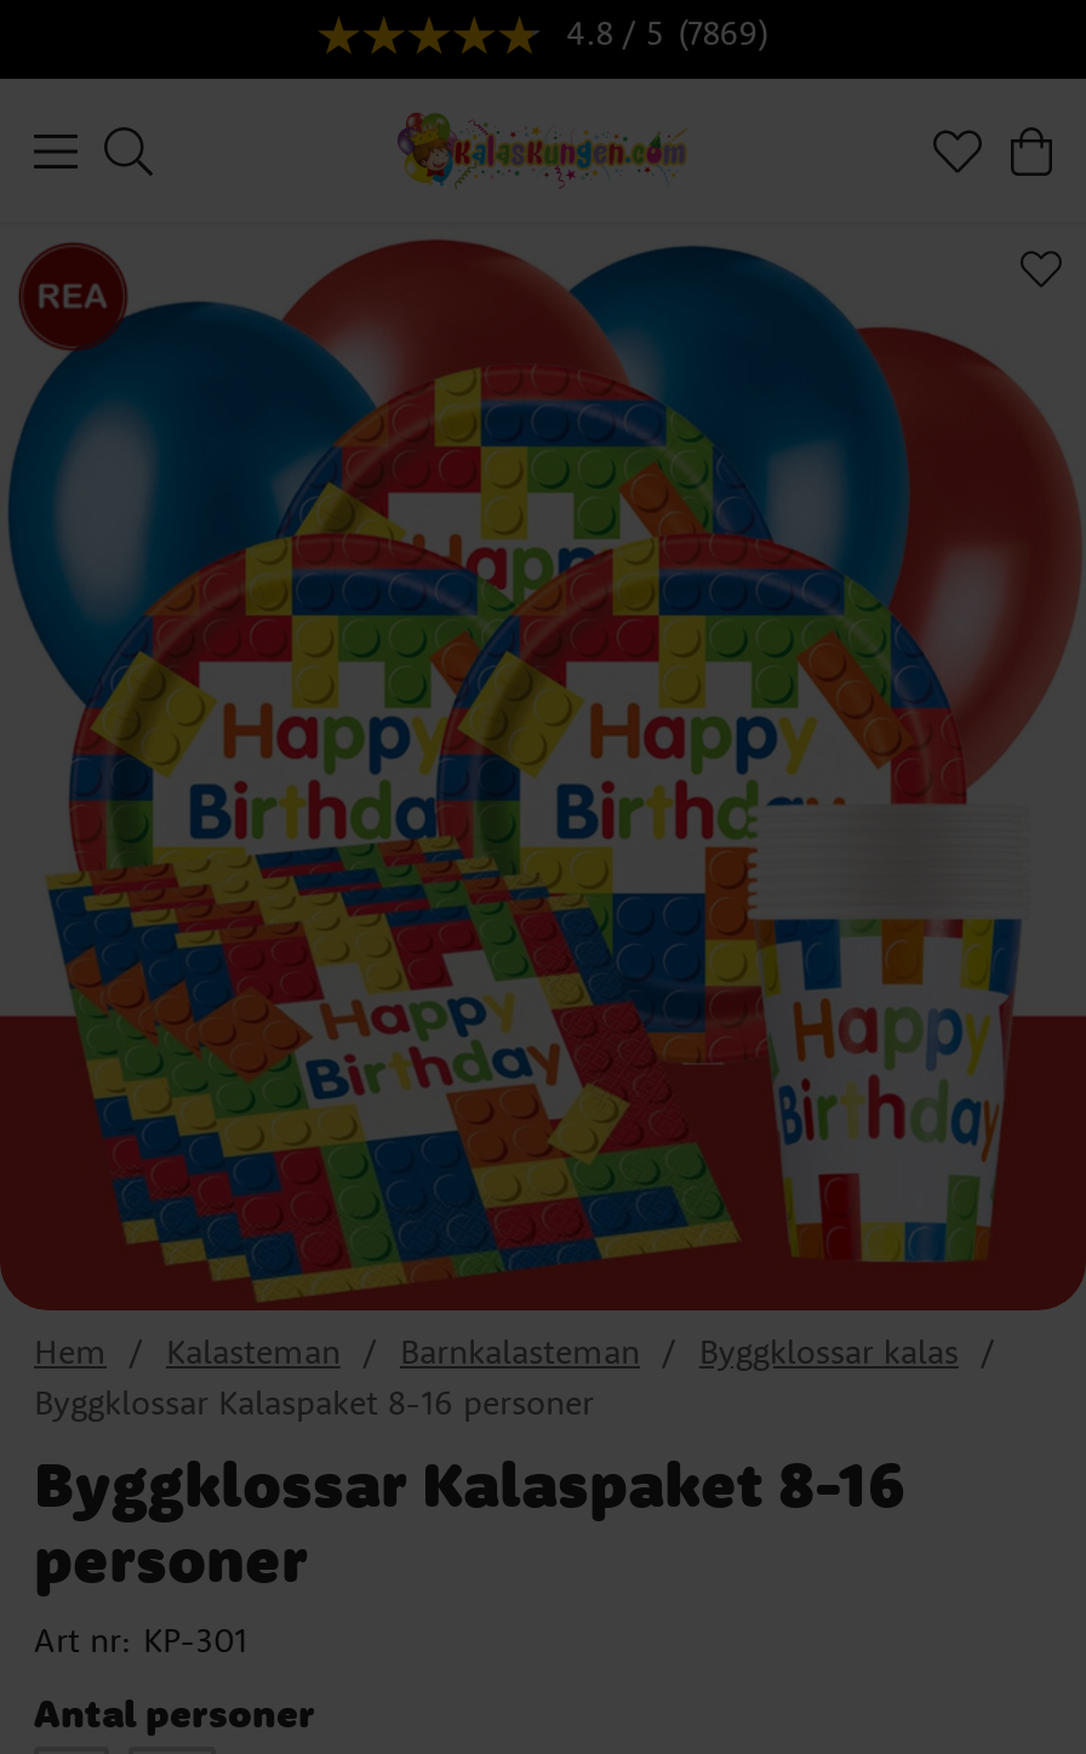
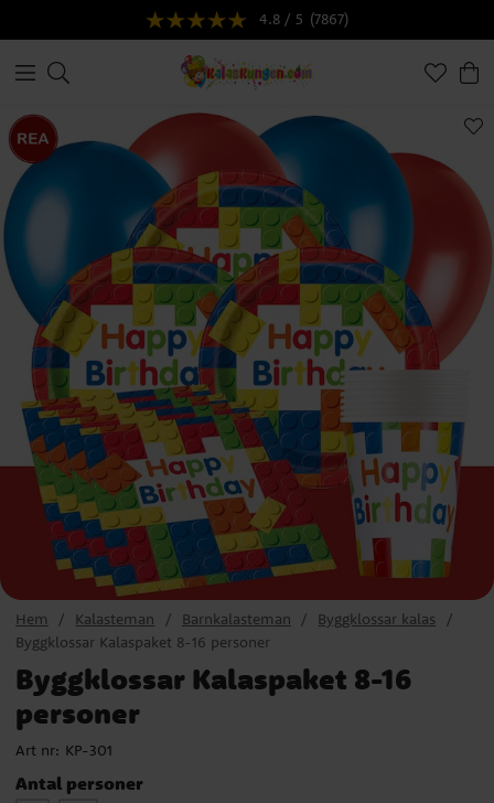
- 4.8 / 5 (7869)
+ 4.8 / 5 (7867)
